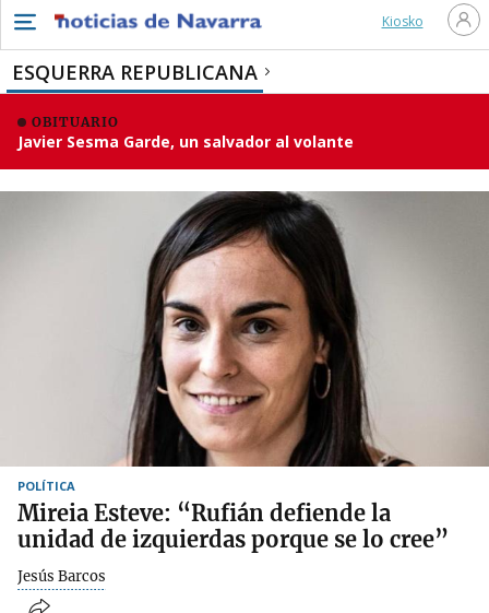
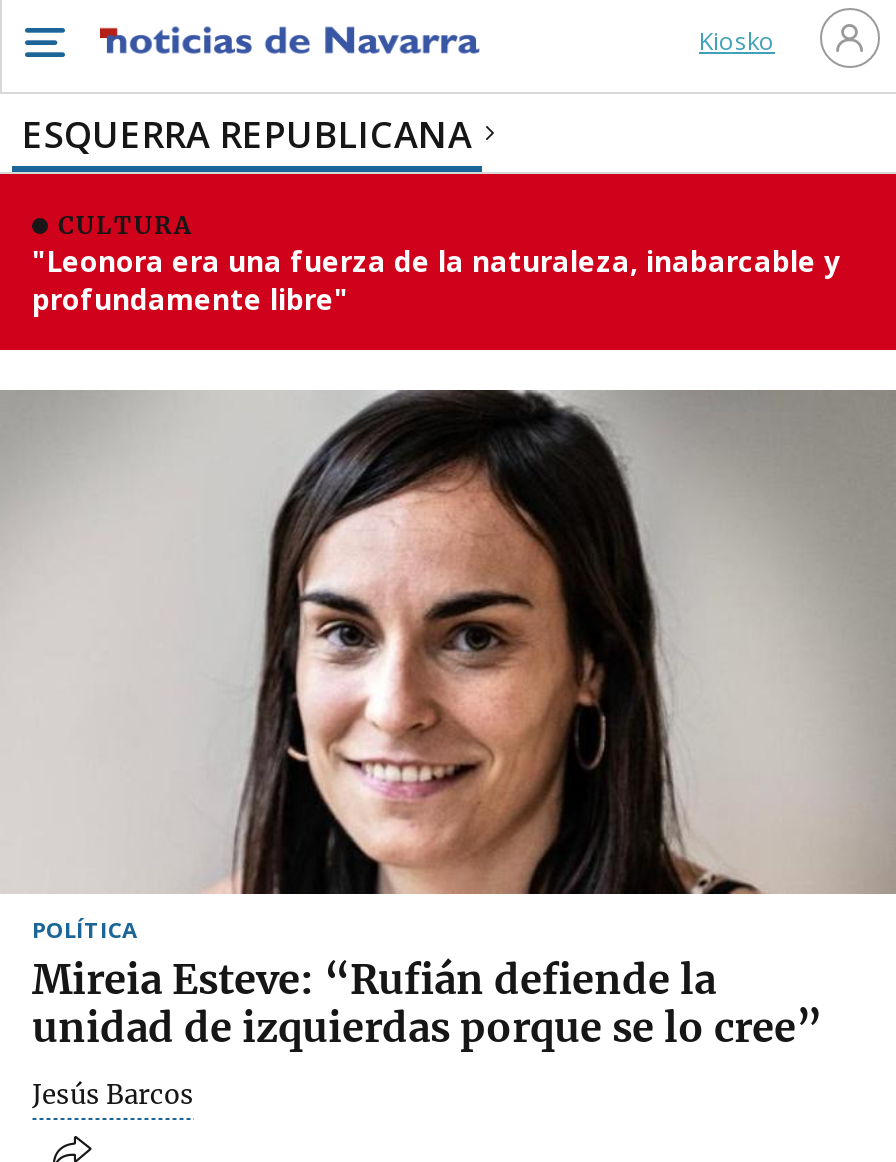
- OBITUARIO
- Javier Sesma Garde, un salvador al volante
+ CULTURA
+ "Leonora era una fuerza de la naturaleza, inabarcable y
+ profundamente libre"
